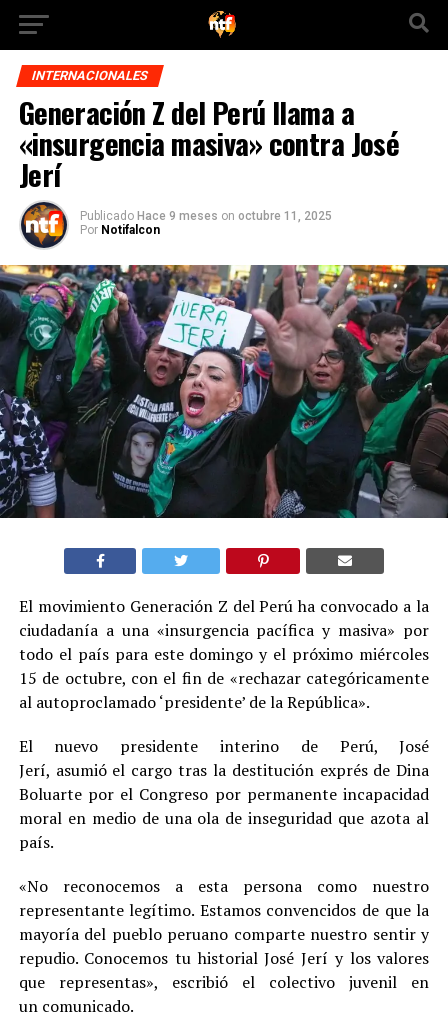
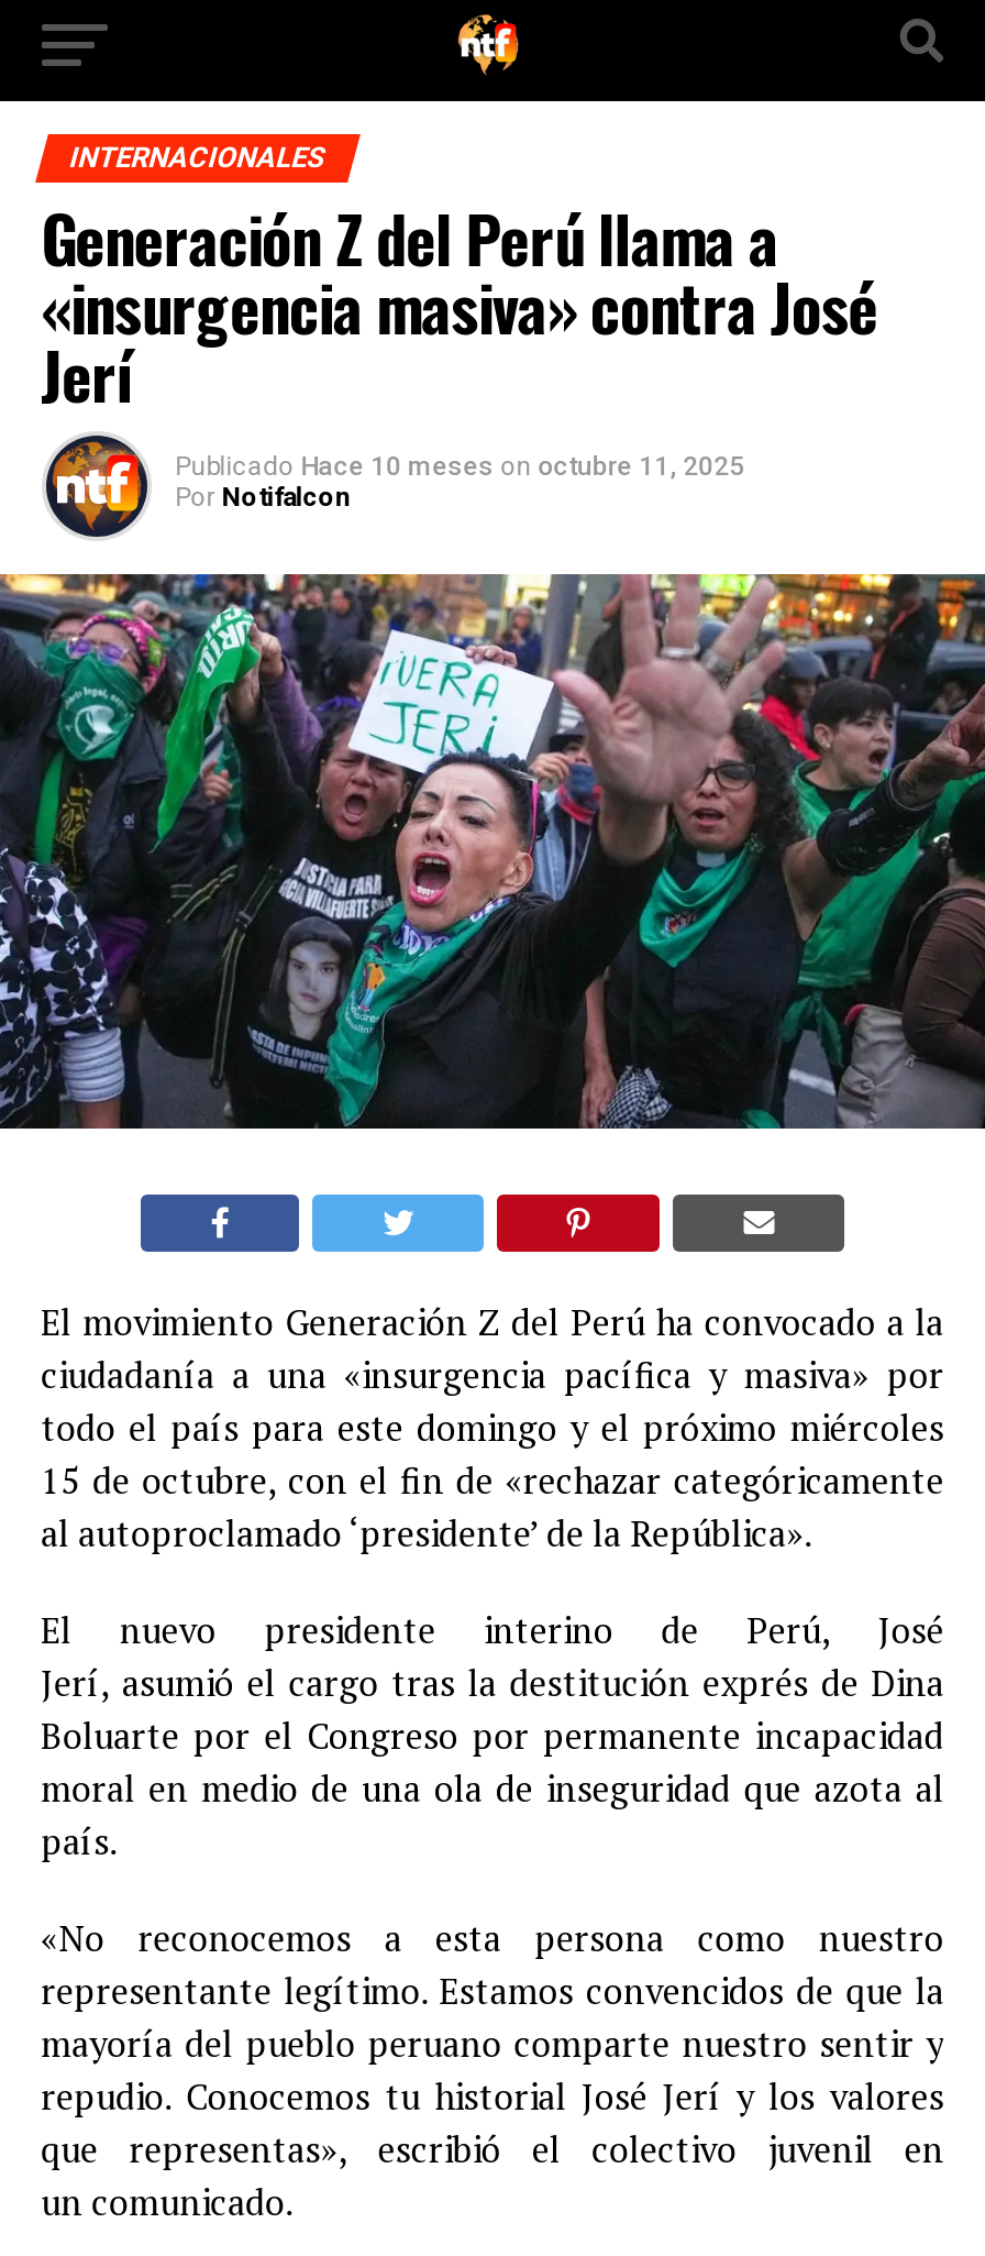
- Publicado Hace 9 meses on octubre 11, 2025
+ Publicado Hace 10 meses on octubre 11, 2025
